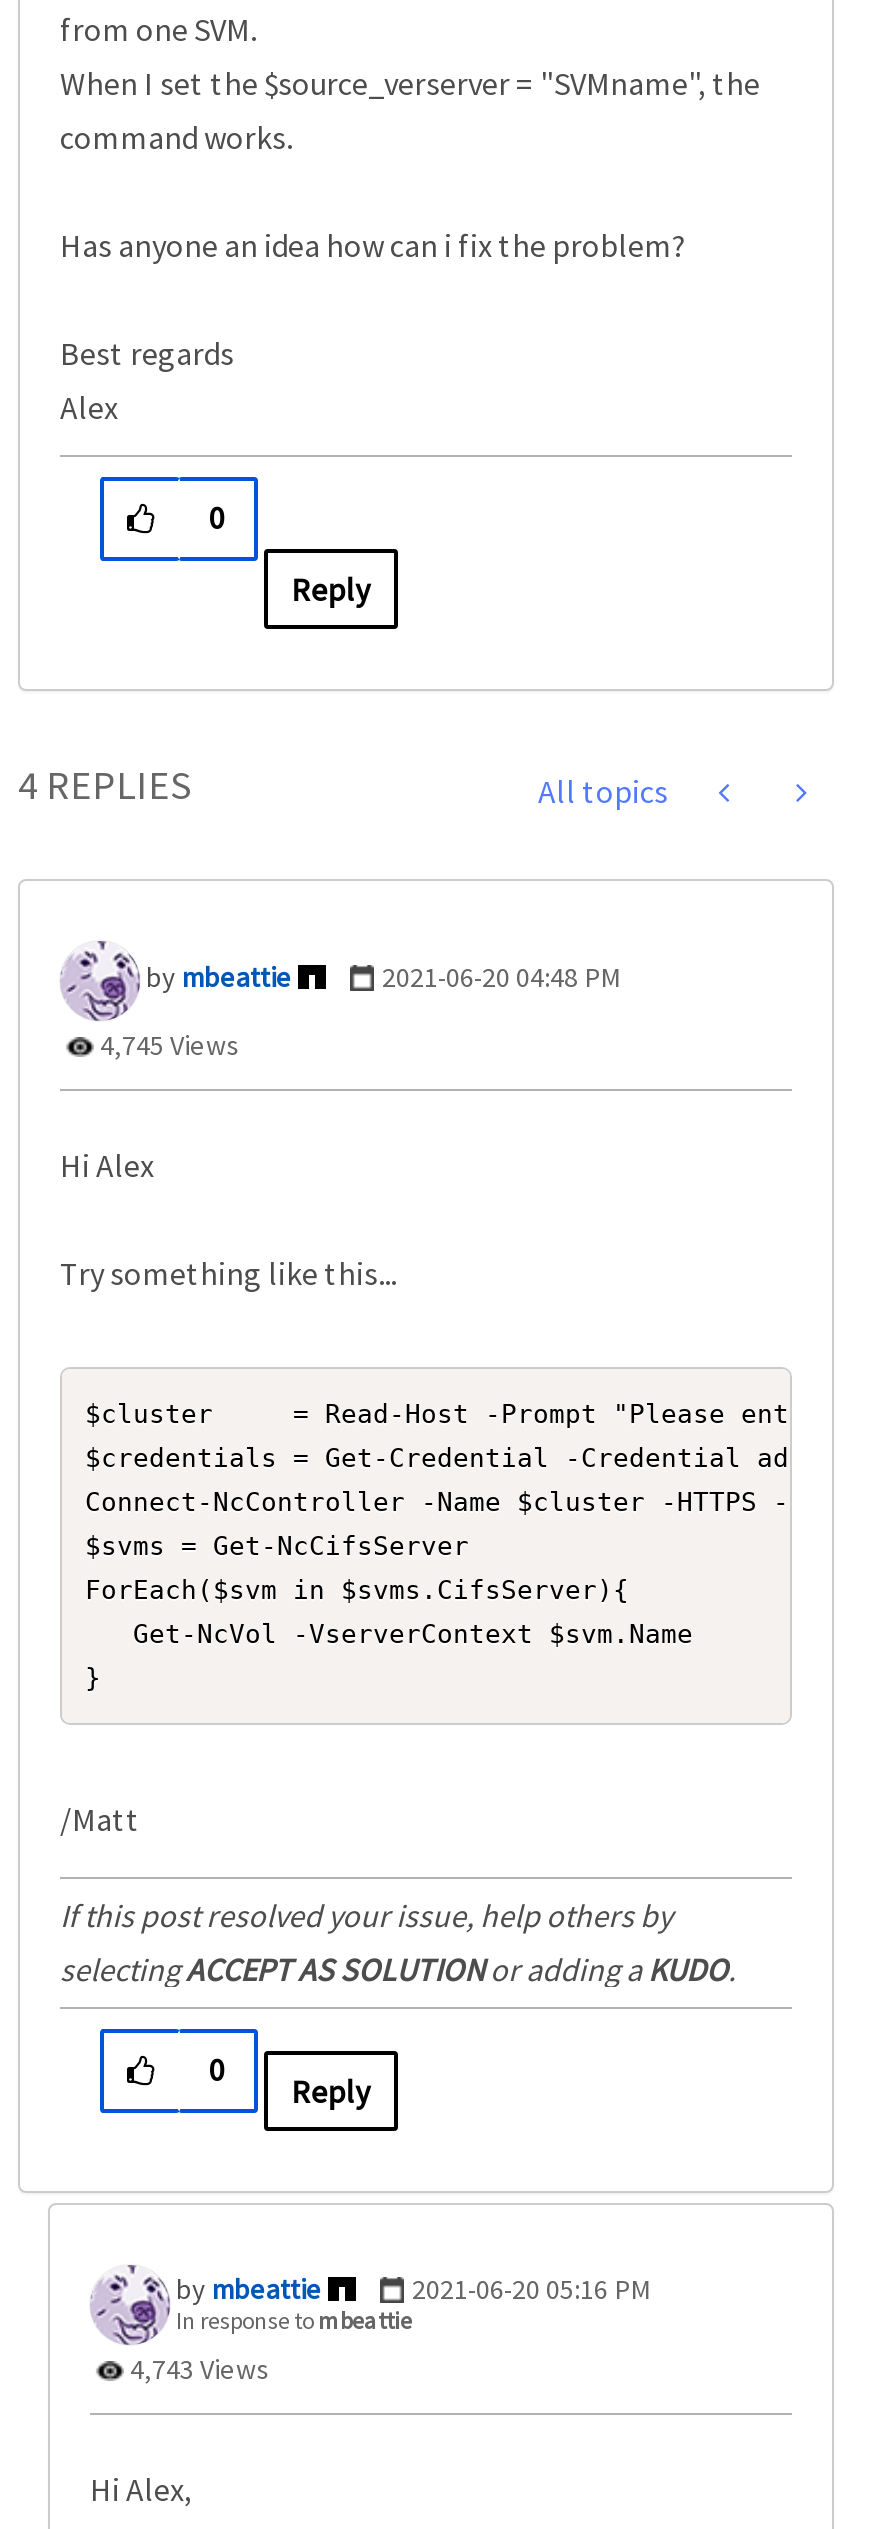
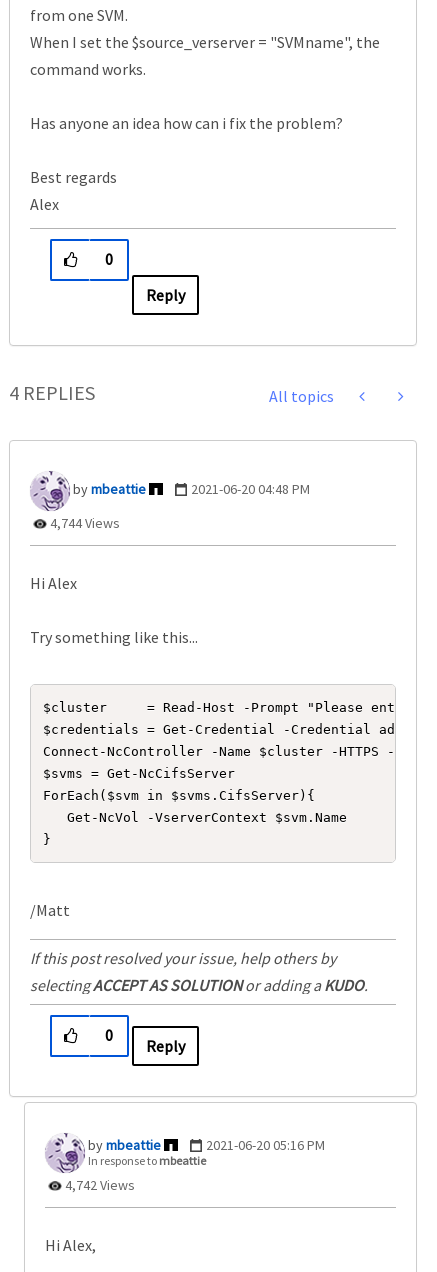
- 4,745 Views
+ 4,744 Views

- 4,743 Views
+ 4,742 Views
